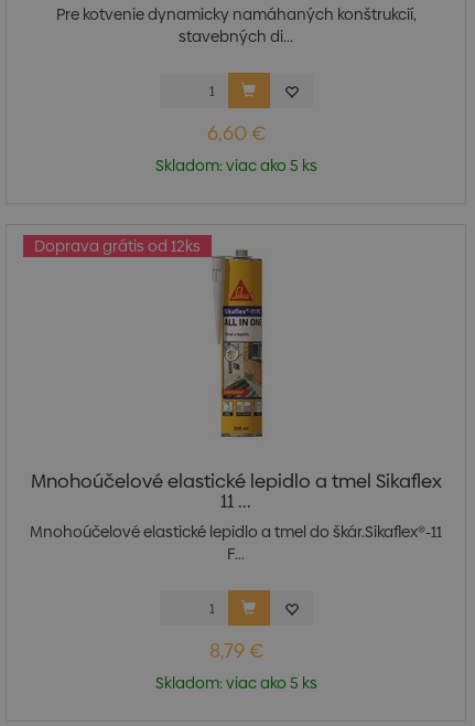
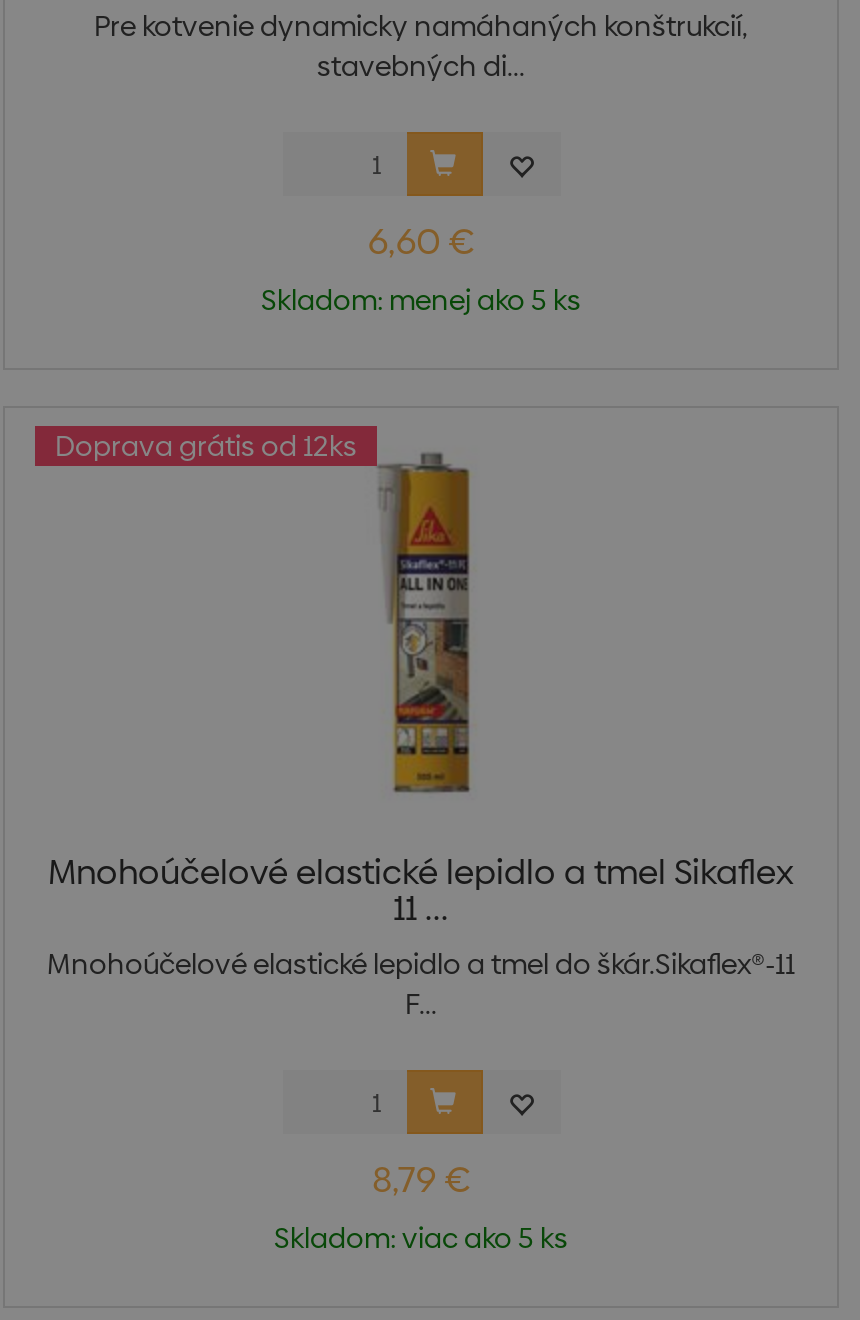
- Skladom: viac ako 5 ks
+ Skladom: menej ako 5 ks
